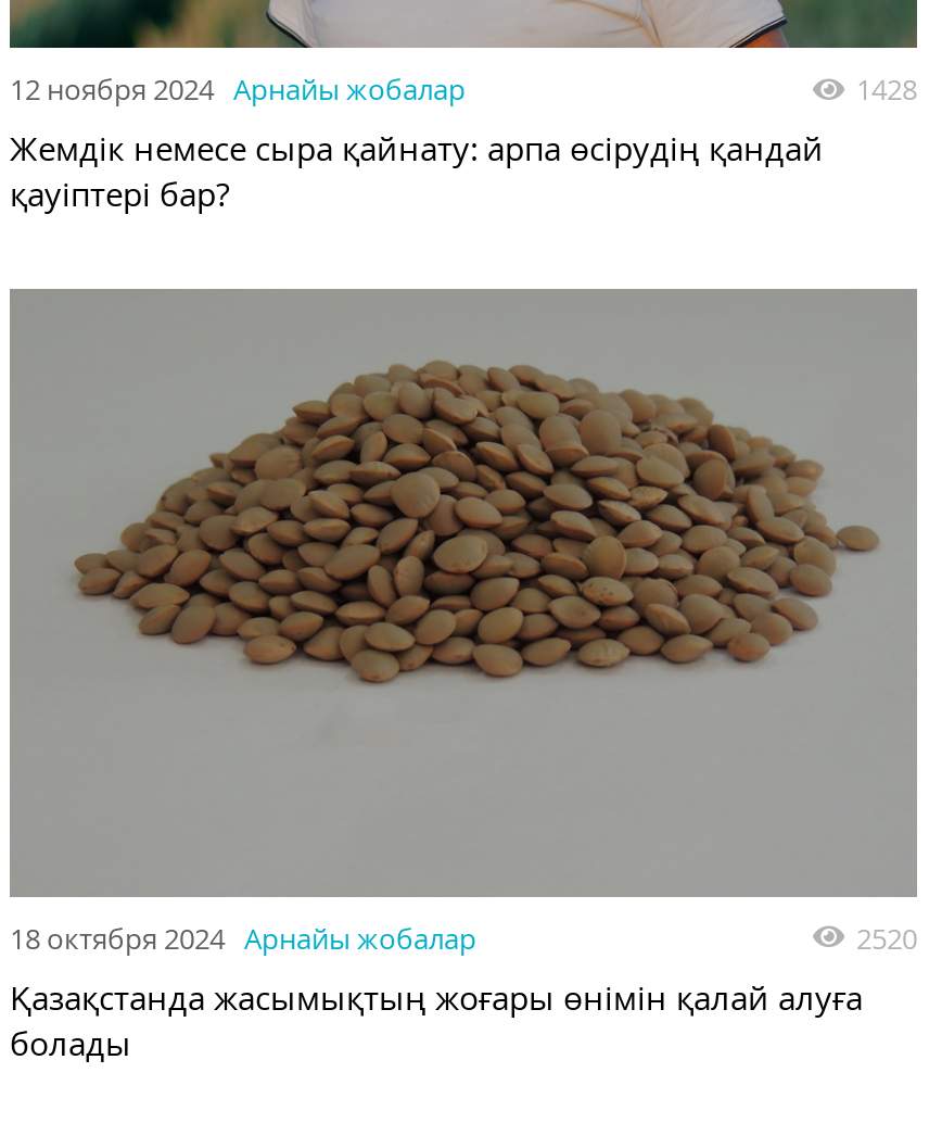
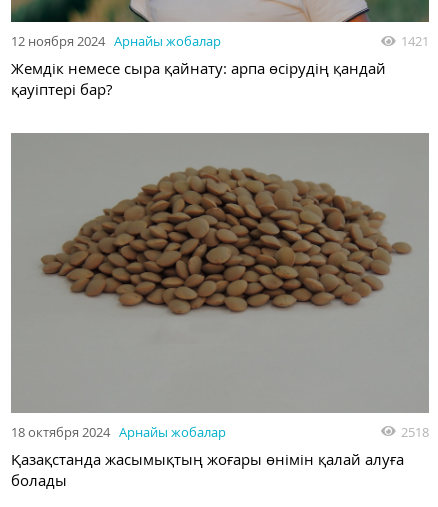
- 1428
+ 1421

- 2520
+ 2518
